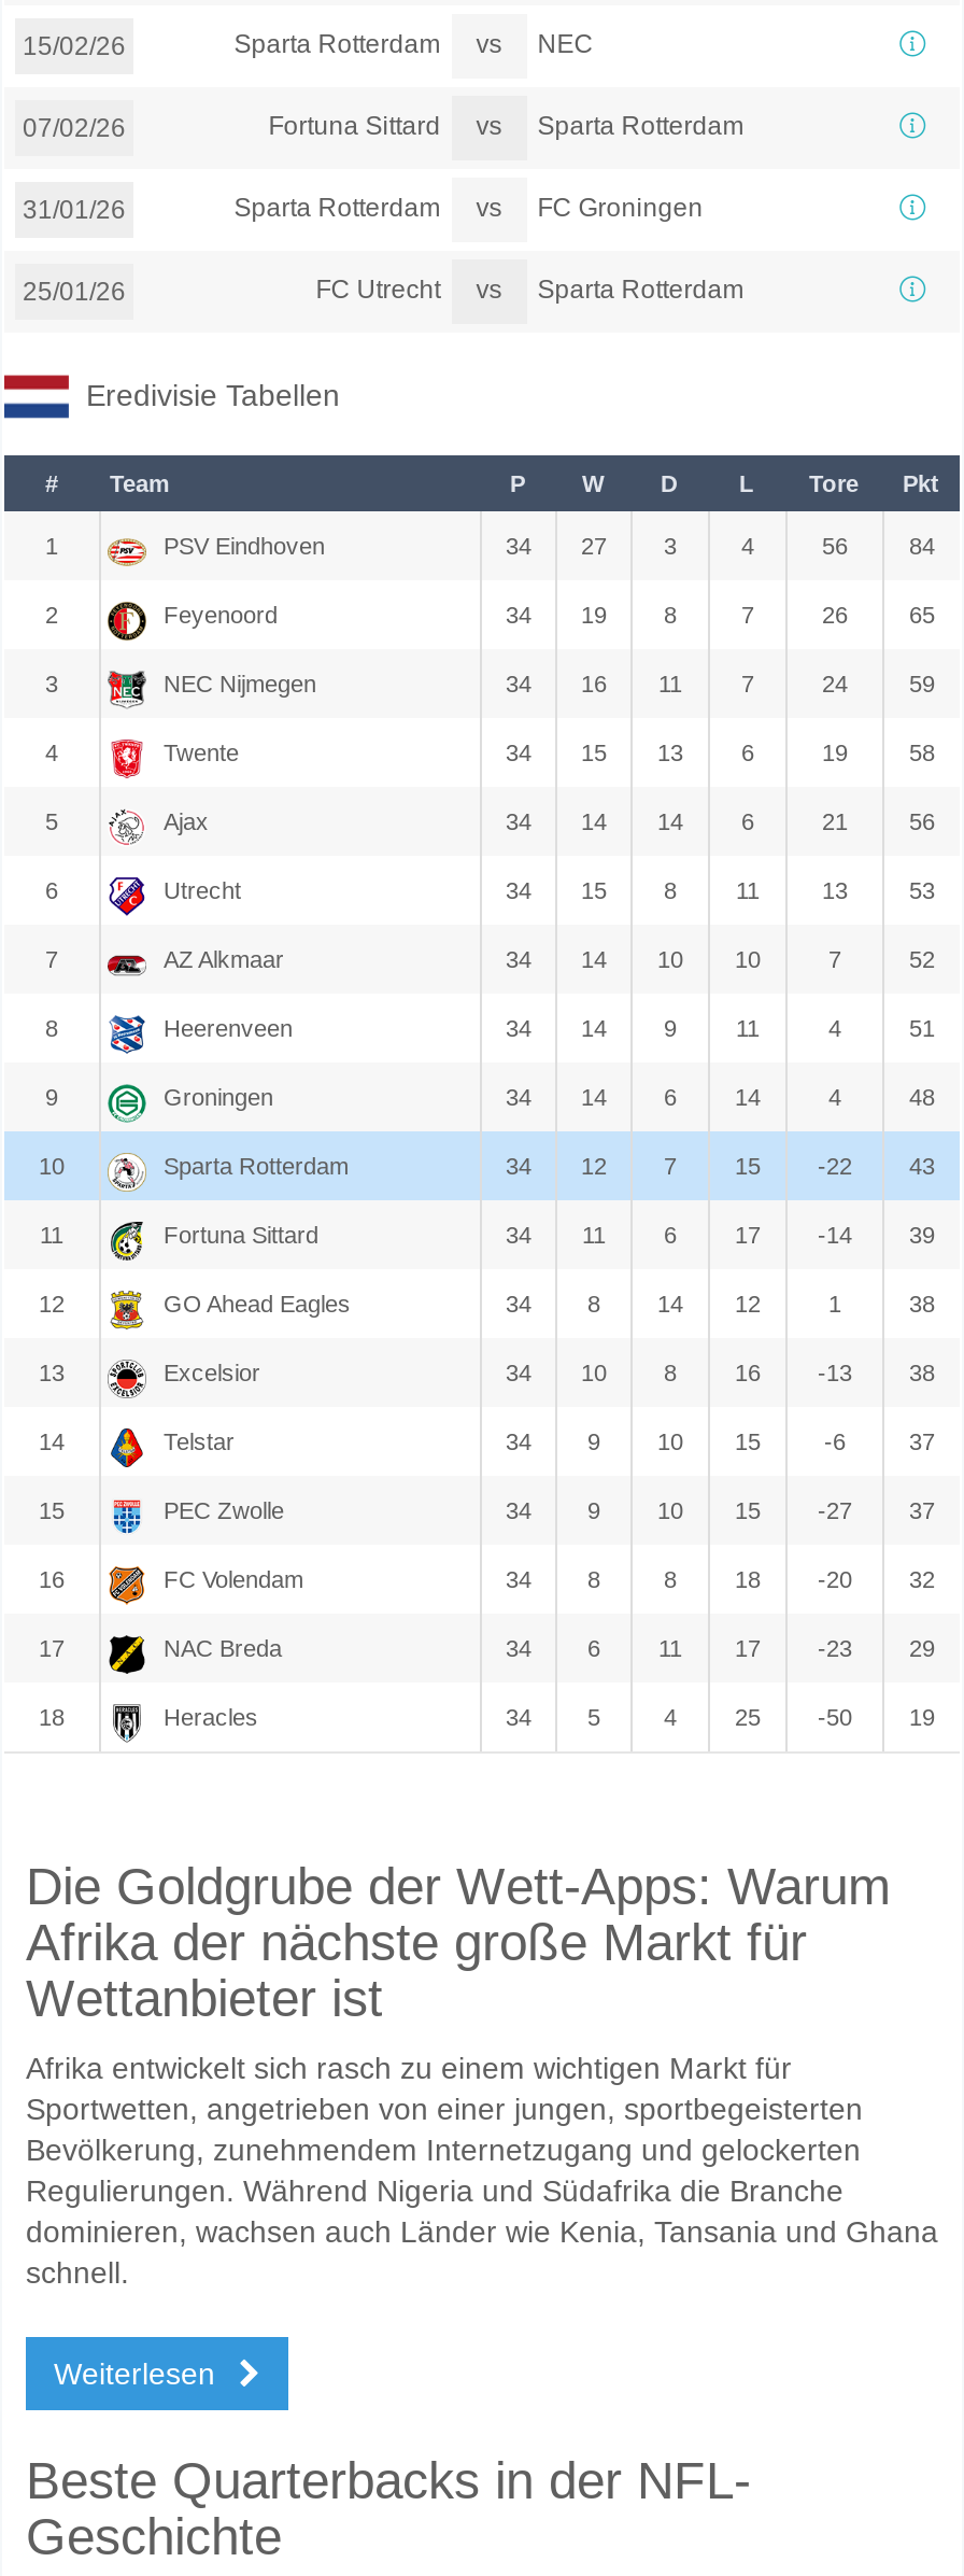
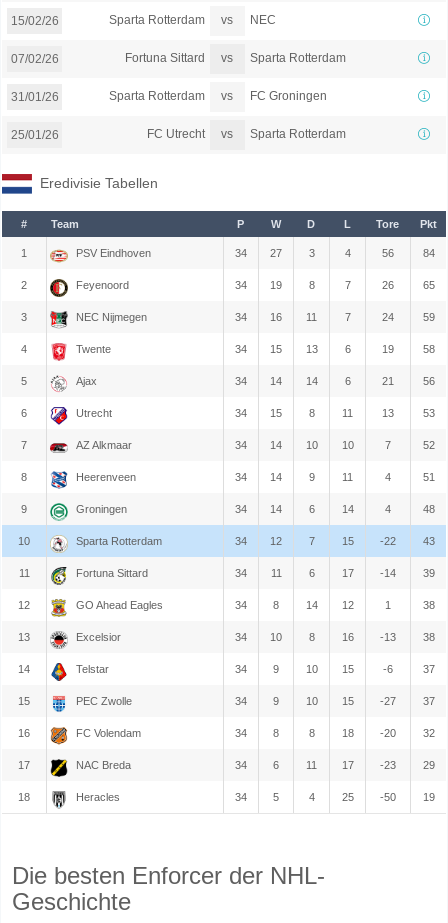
- Die Goldgrube der Wett-Apps: Warum
- Afrika der nächste große Markt für
- Wettanbieter ist
- Afrika entwickelt sich rasch zu einem wichtigen Markt für
- Sportwetten, angetrieben von einer jungen, sportbegeisterten
- Bevölkerung, zunehmendem Internetzugang und gelockerten
- Regulierungen. Während Nigeria und Südafrika die Branche
- dominieren, wachsen auch Länder wie Kenia, Tansania und Ghana
- schnell.
- Weiterlesen
- Beste Quarterbacks in der NFL-
+ Die besten Enforcer der NHL-
